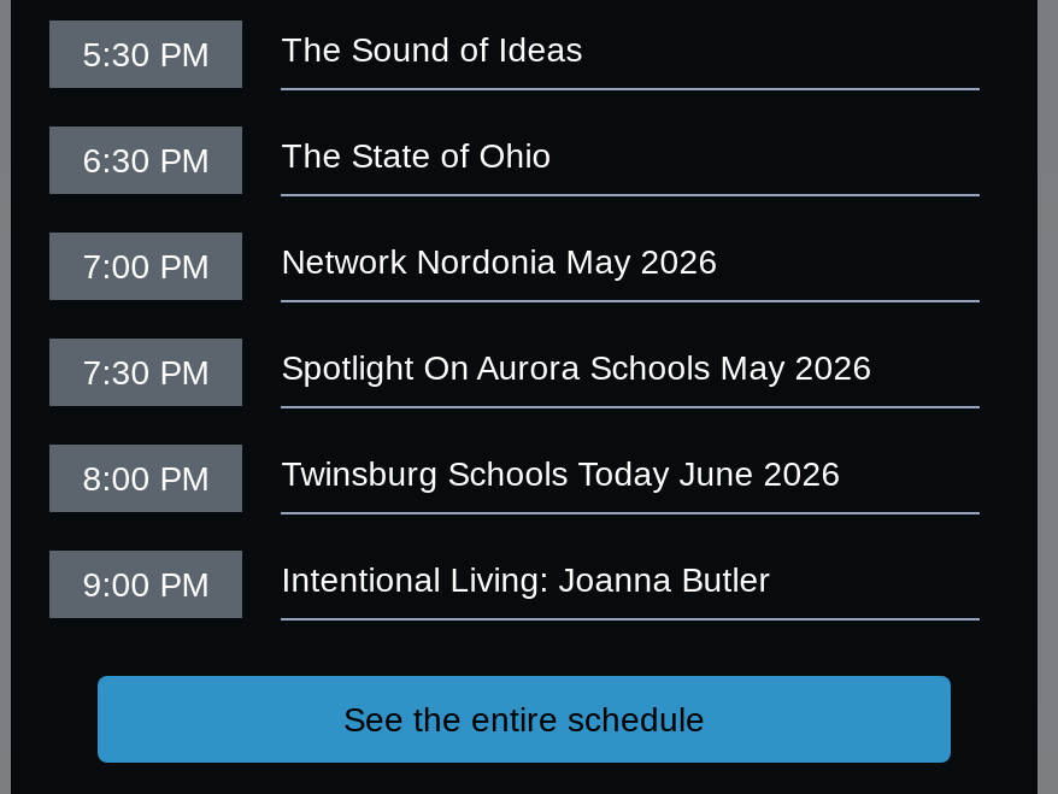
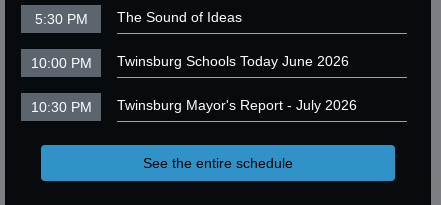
- 6:30 PM
- The State of Ohio
- 7:00 PM
- Network Nordonia May 2026
- 7:30 PM
- Spotlight On Aurora Schools May 2026
- 8:00 PM
+ 10:00 PM

- 9:00 PM
- Intentional Living: Joanna Butler
+ 10:30 PM
+ Twinsburg Mayor's Report - July 2026
